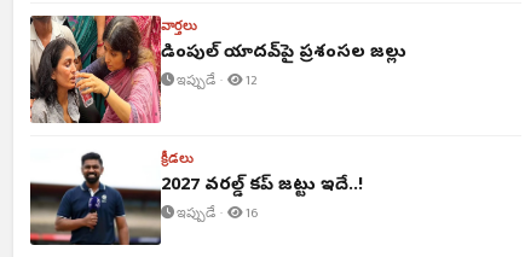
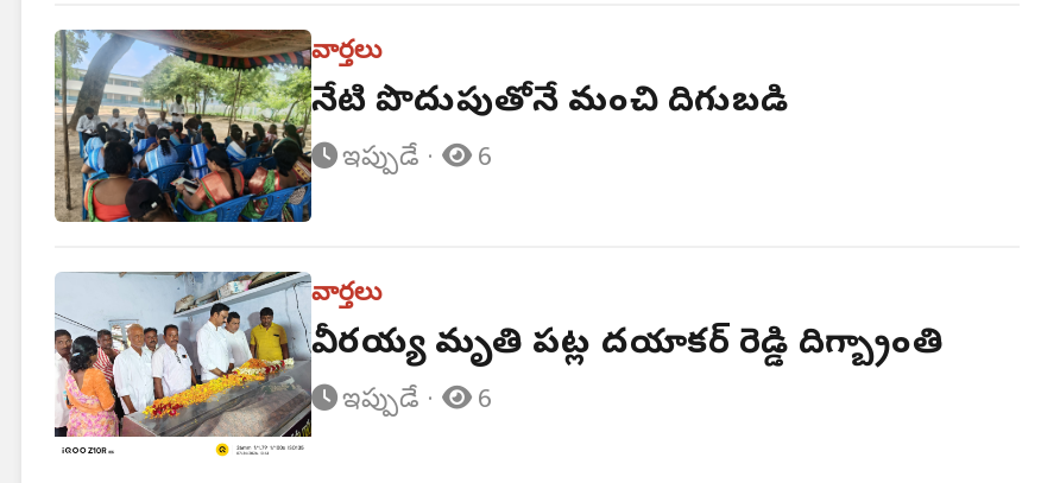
- [image]
- డింపుల్ యాదవ్‌పై ప్రశంసల జల్లు
+ [image]
+ నేటి పొదుపుతోనే మంచి దిగుబడి

- ఇప్పుడే · 12
+ ఇప్పుడే · 6

- [image]
- క్రీడలు
- 2027 వరల్డ్ కప్ జట్టు ఇదే..!
+ [image]
+ వార్తలు
+ వీరయ్య మృతి పట్ల దయాకర్ రెడ్డి దిగ్బ్రాంతి

- ఇప్పుడే · 16
+ ఇప్పుడే · 6
